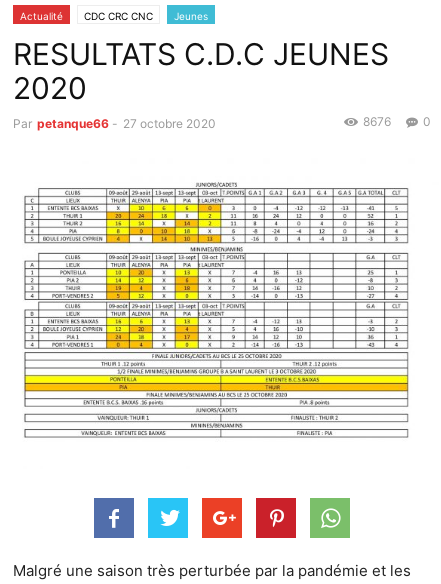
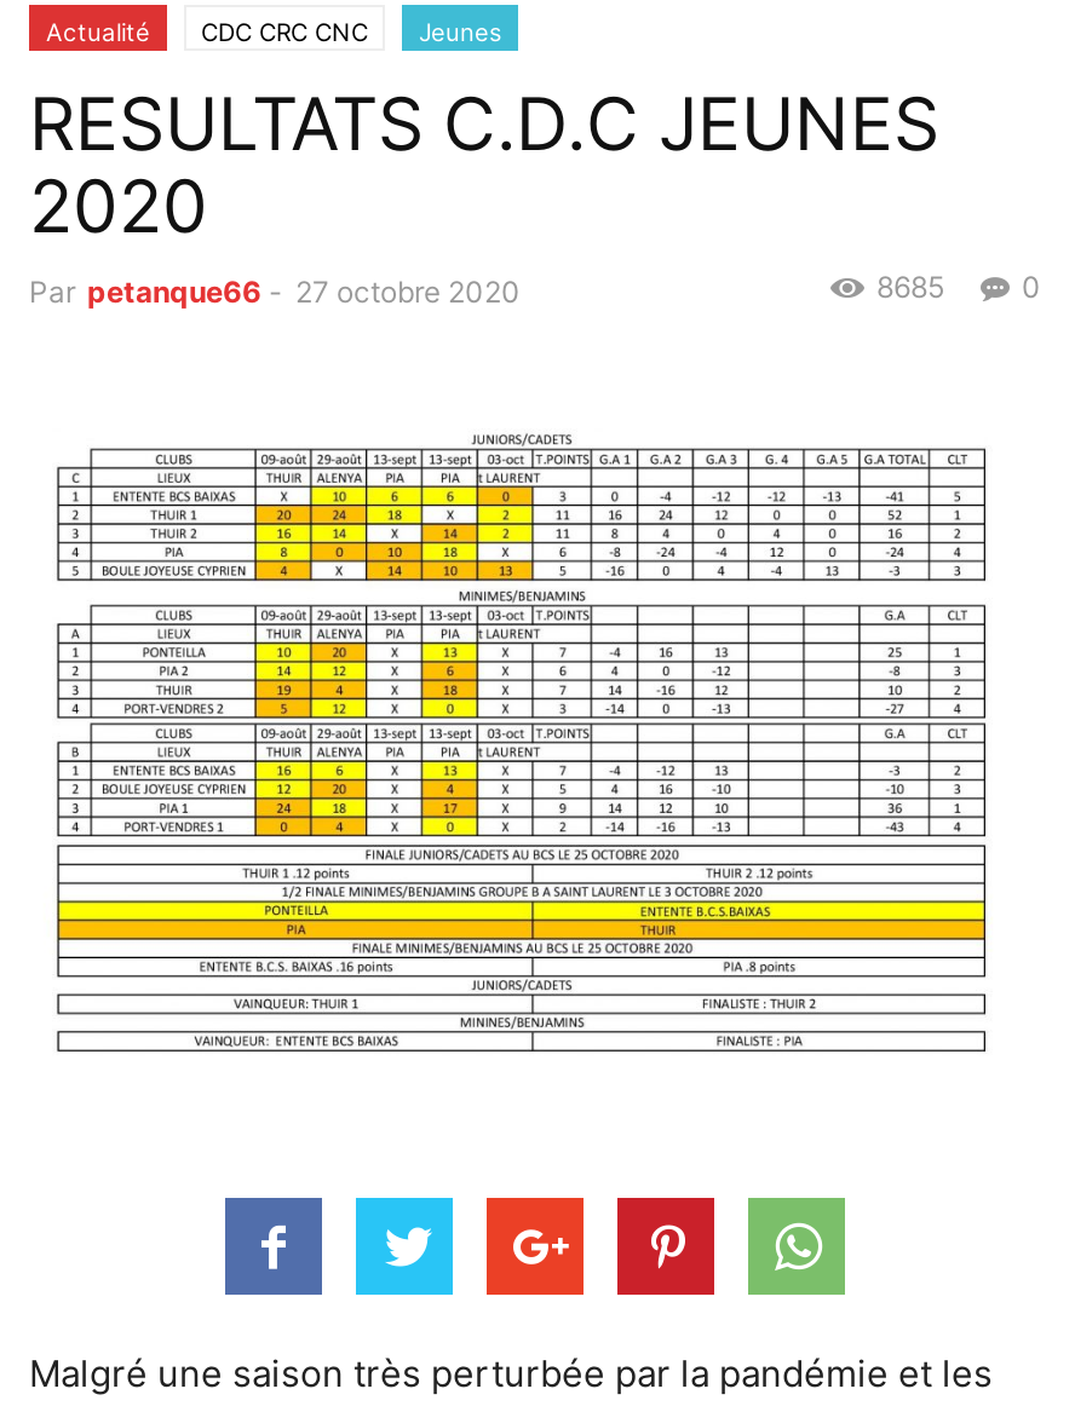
- 8676
+ 8685
